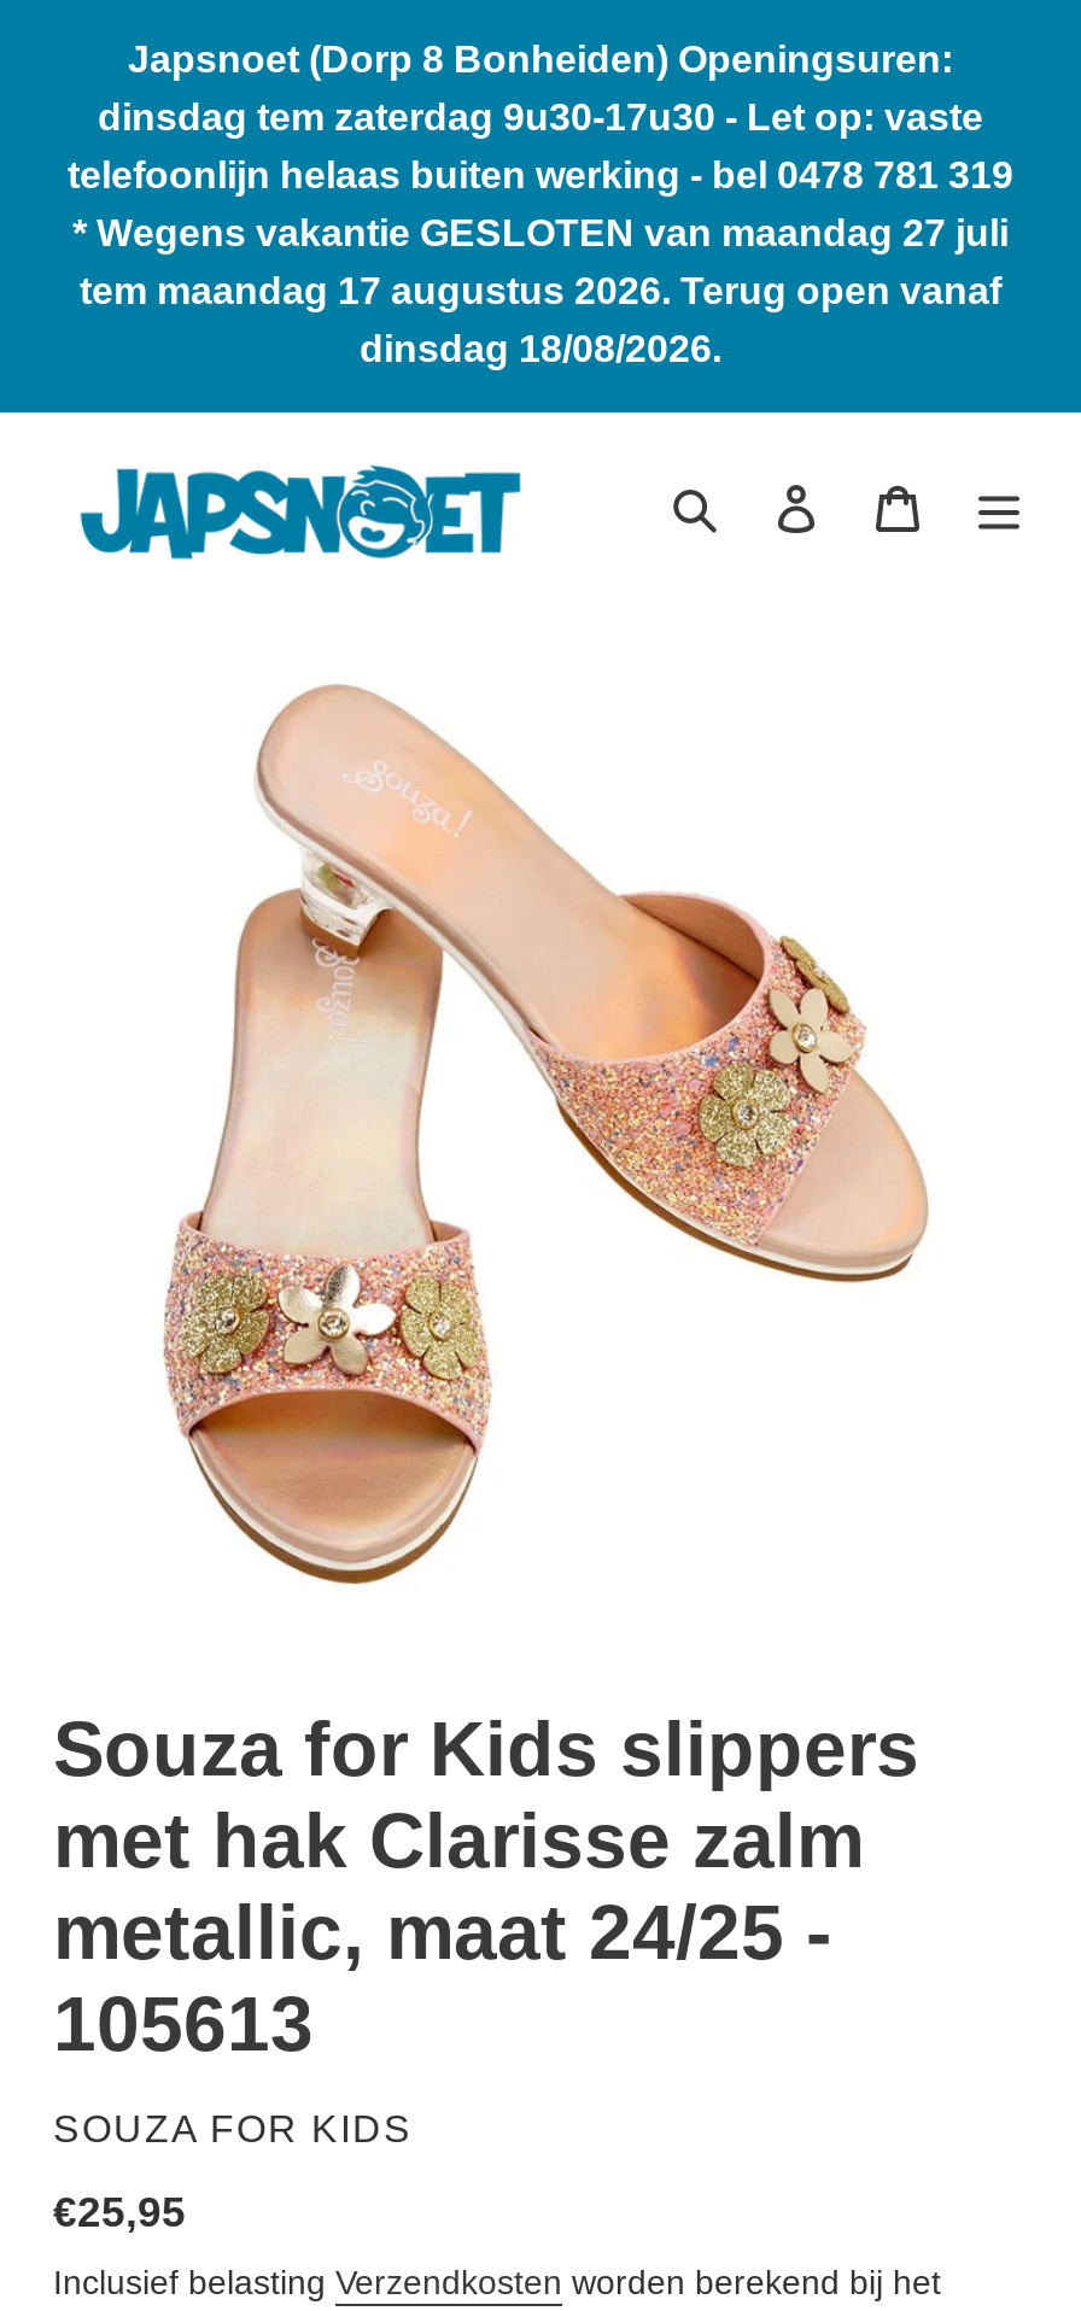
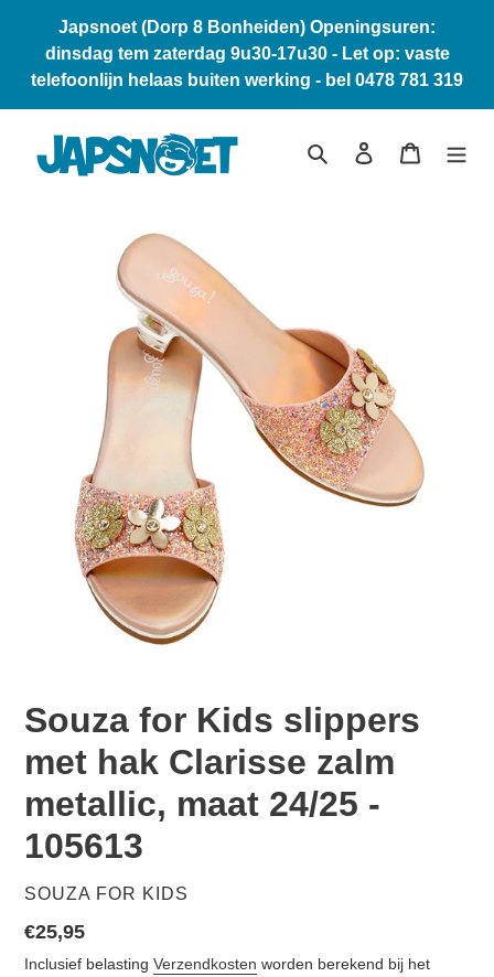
- * Wegens vakantie GESLOTEN van maandag 27 juli
- tem maandag 17 augustus 2026. Terug open vanaf
- dinsdag 18/08/2026.
